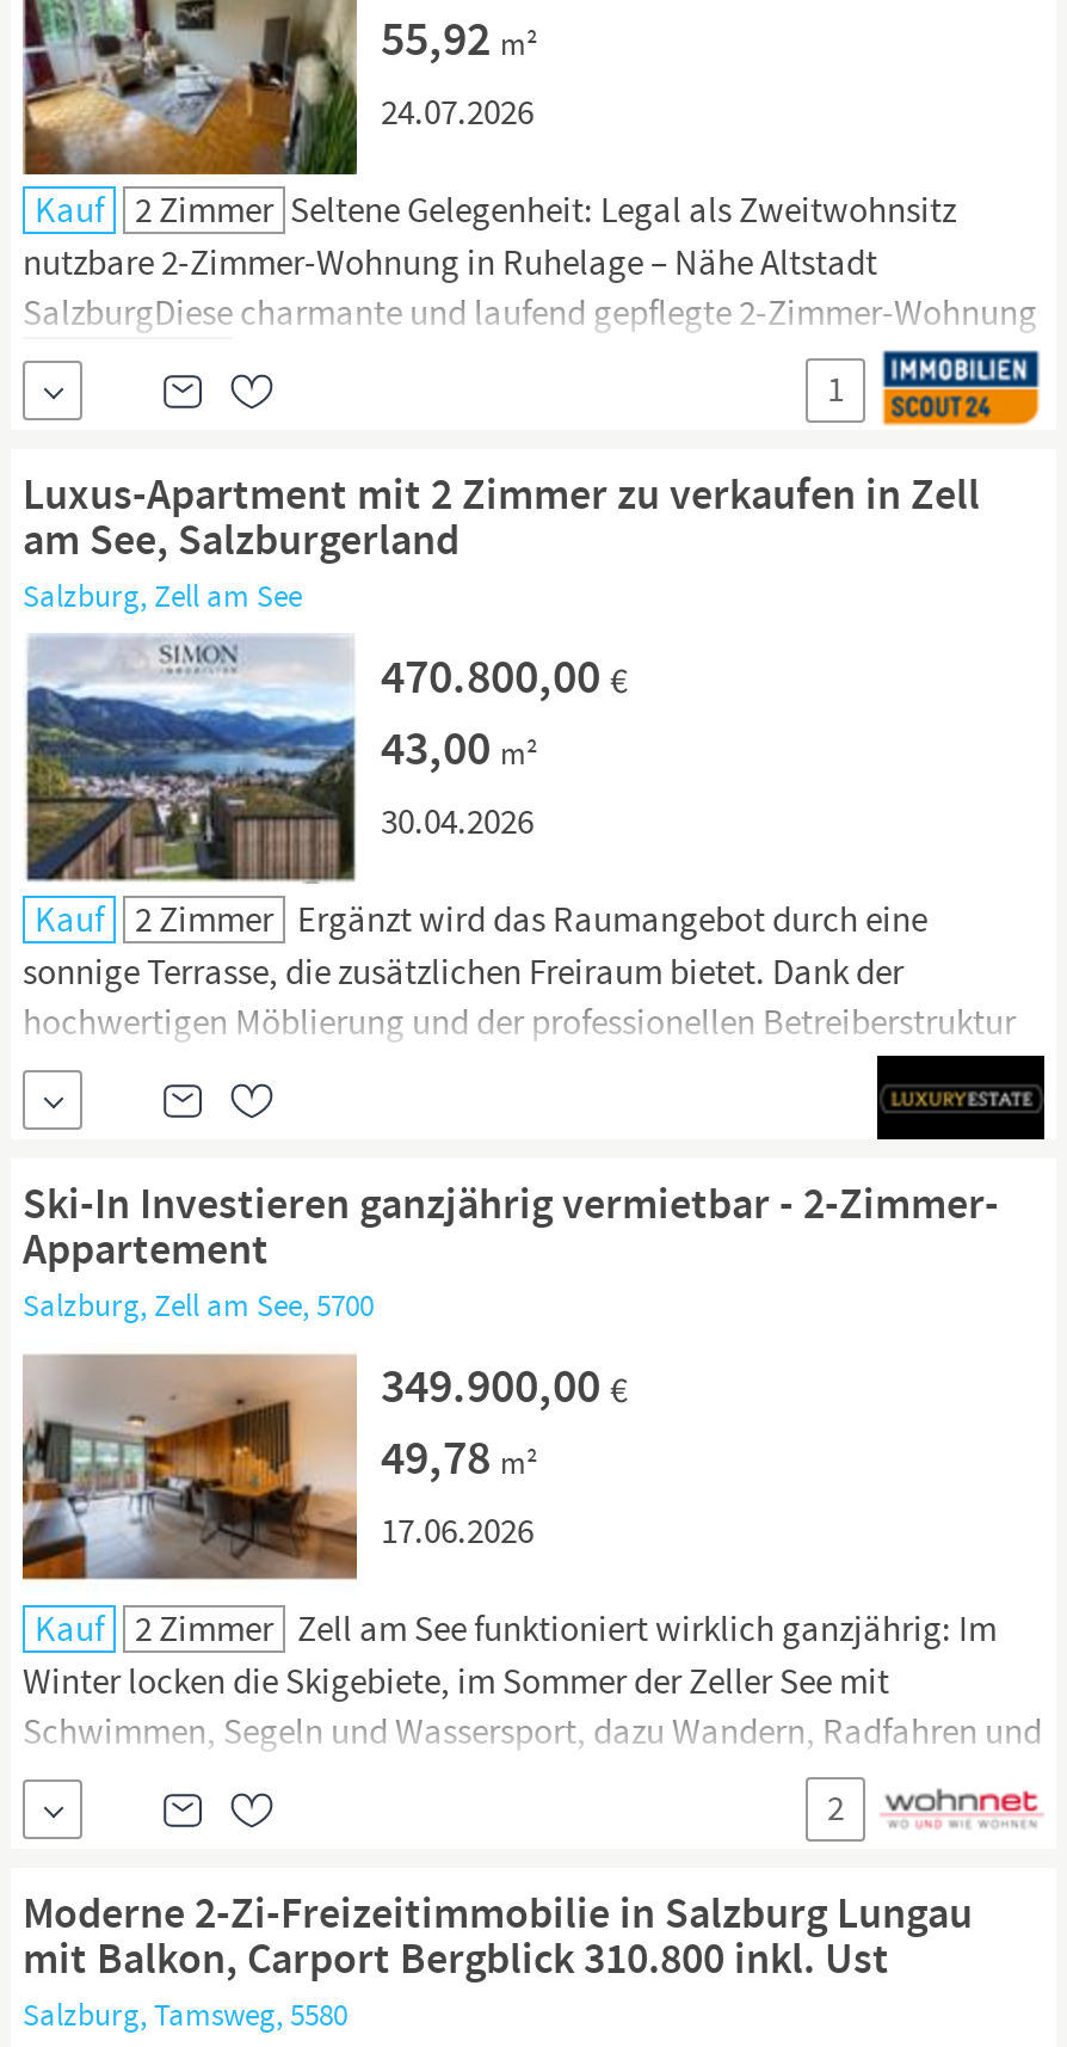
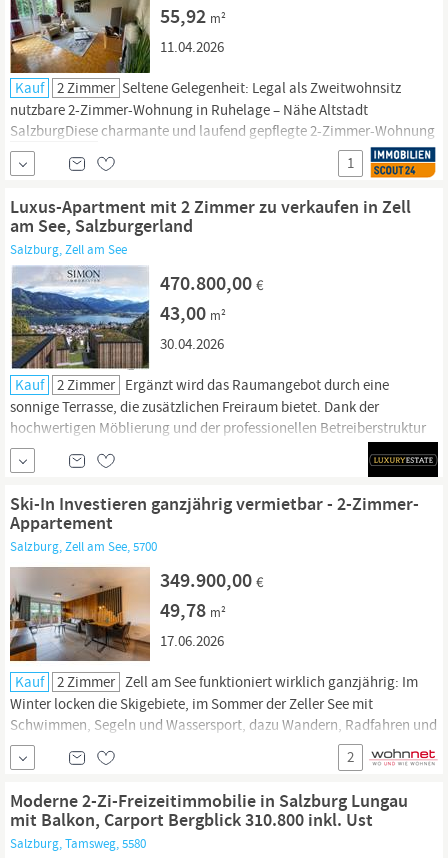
- 24.07.2026
+ 11.04.2026
